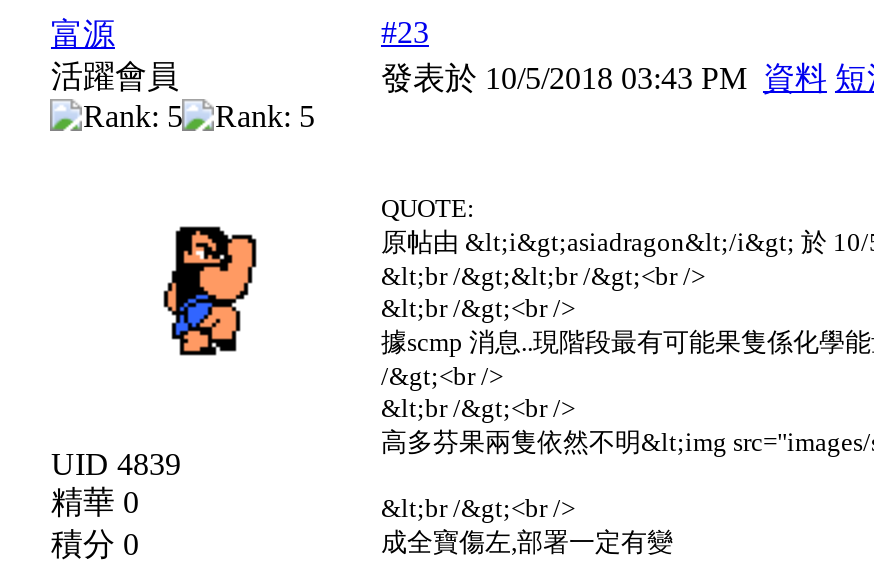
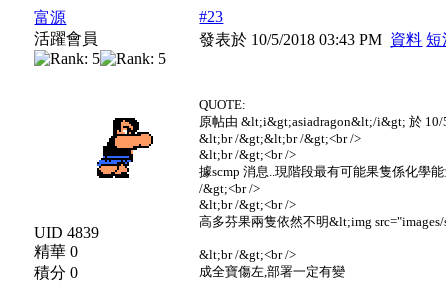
- [image]
+ [image]
